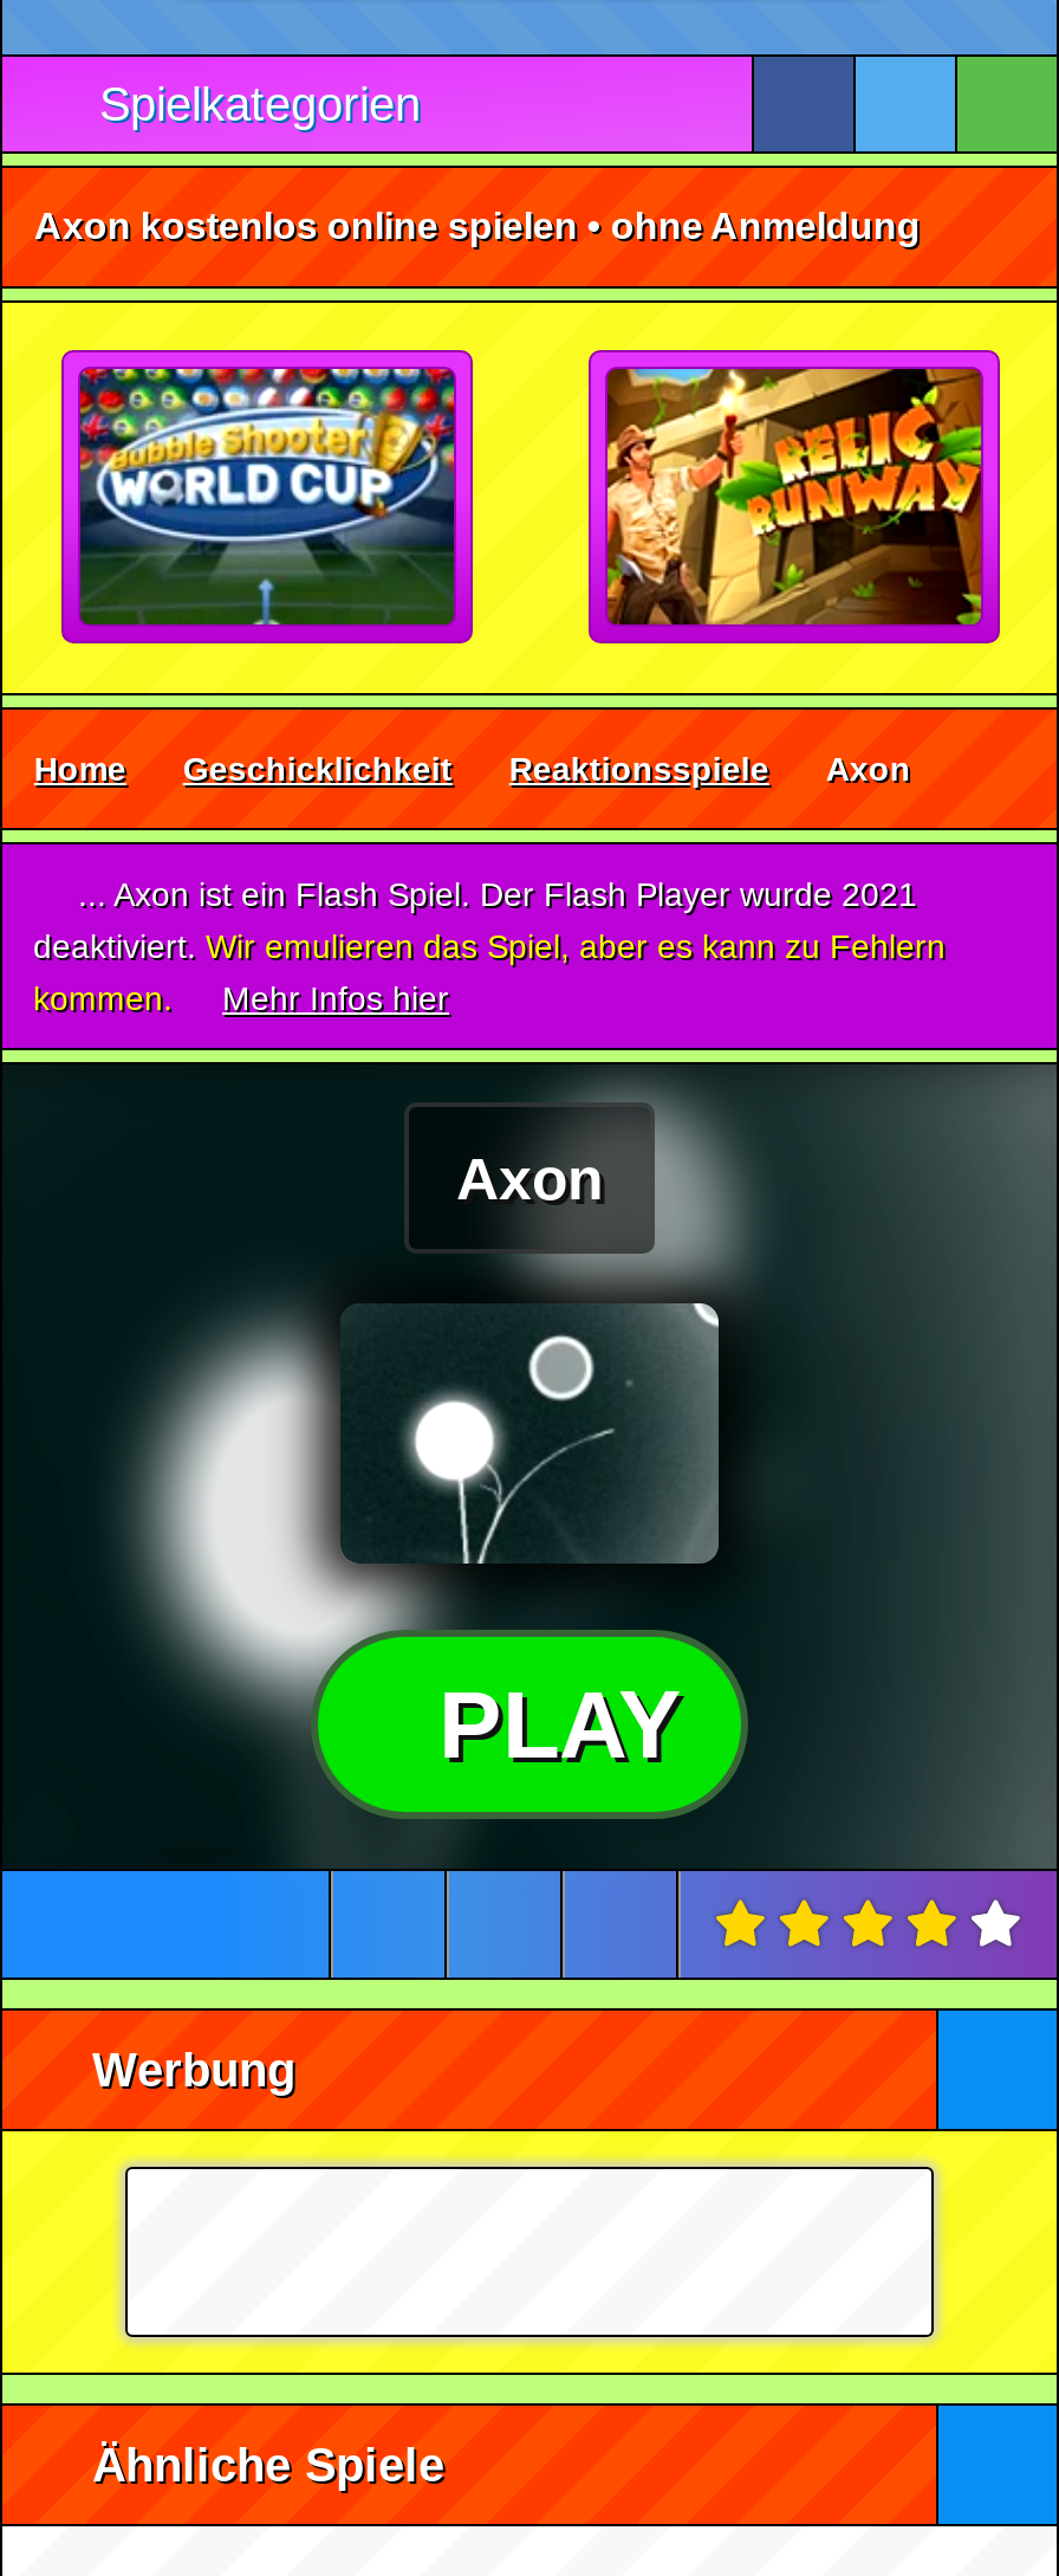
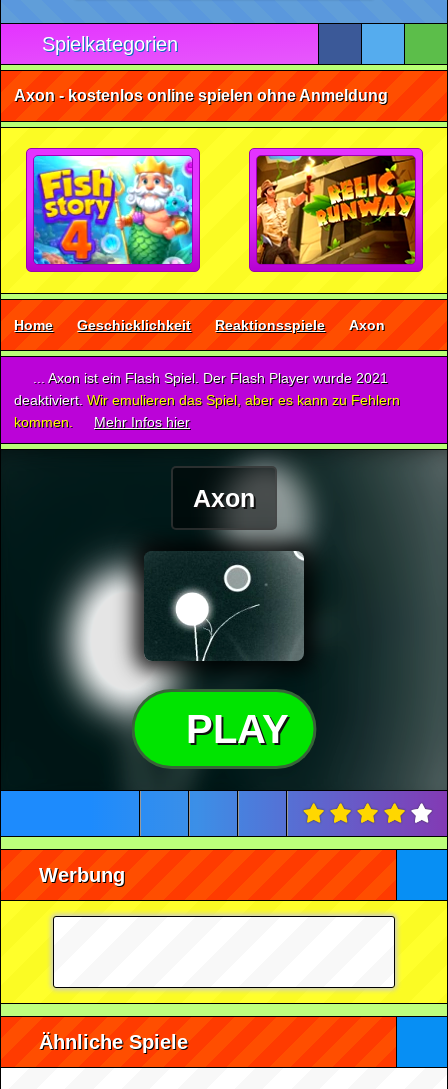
- Axon kostenlos online spielen • ohne Anmeldung
+ Axon - kostenlos online spielen ohne Anmeldung

- [image]
+ [image]
